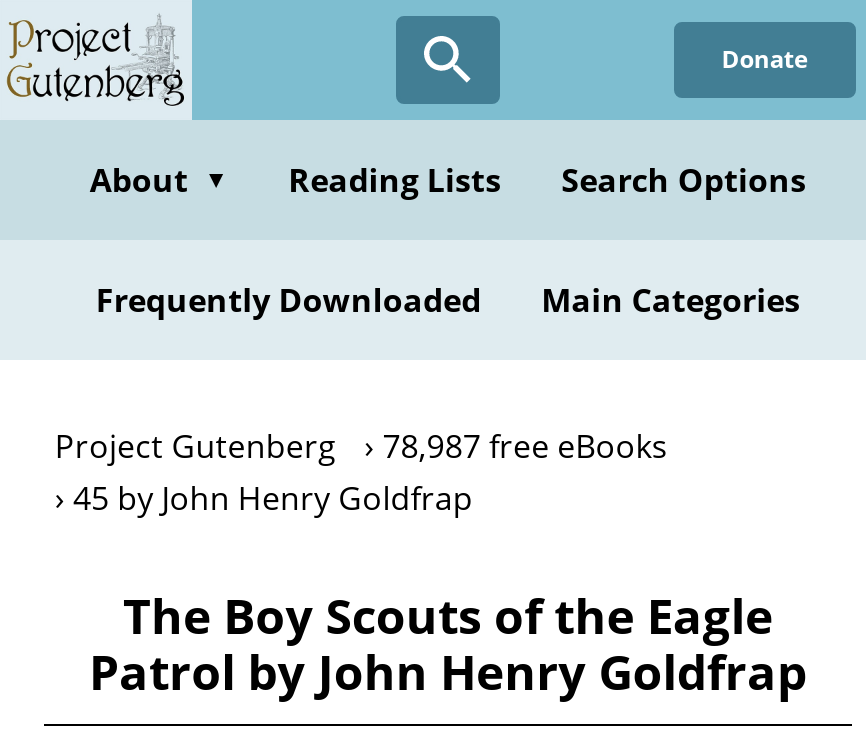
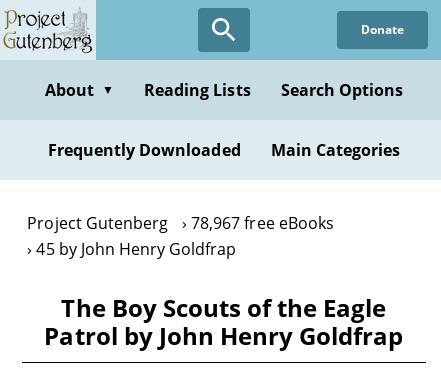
- Project Gutenberg 78,987 free eBooks
+ Project Gutenberg 78,967 free eBooks
